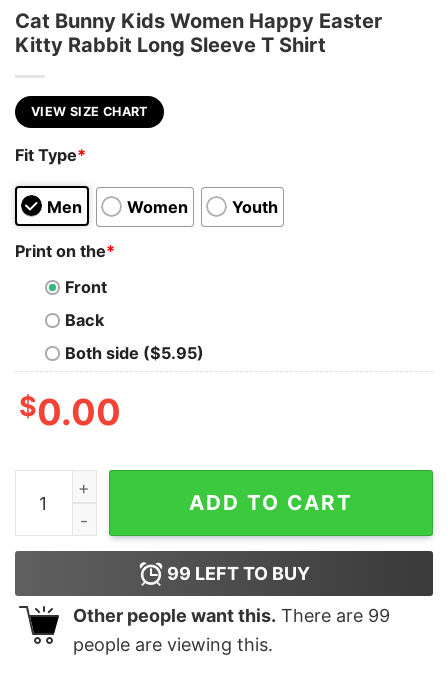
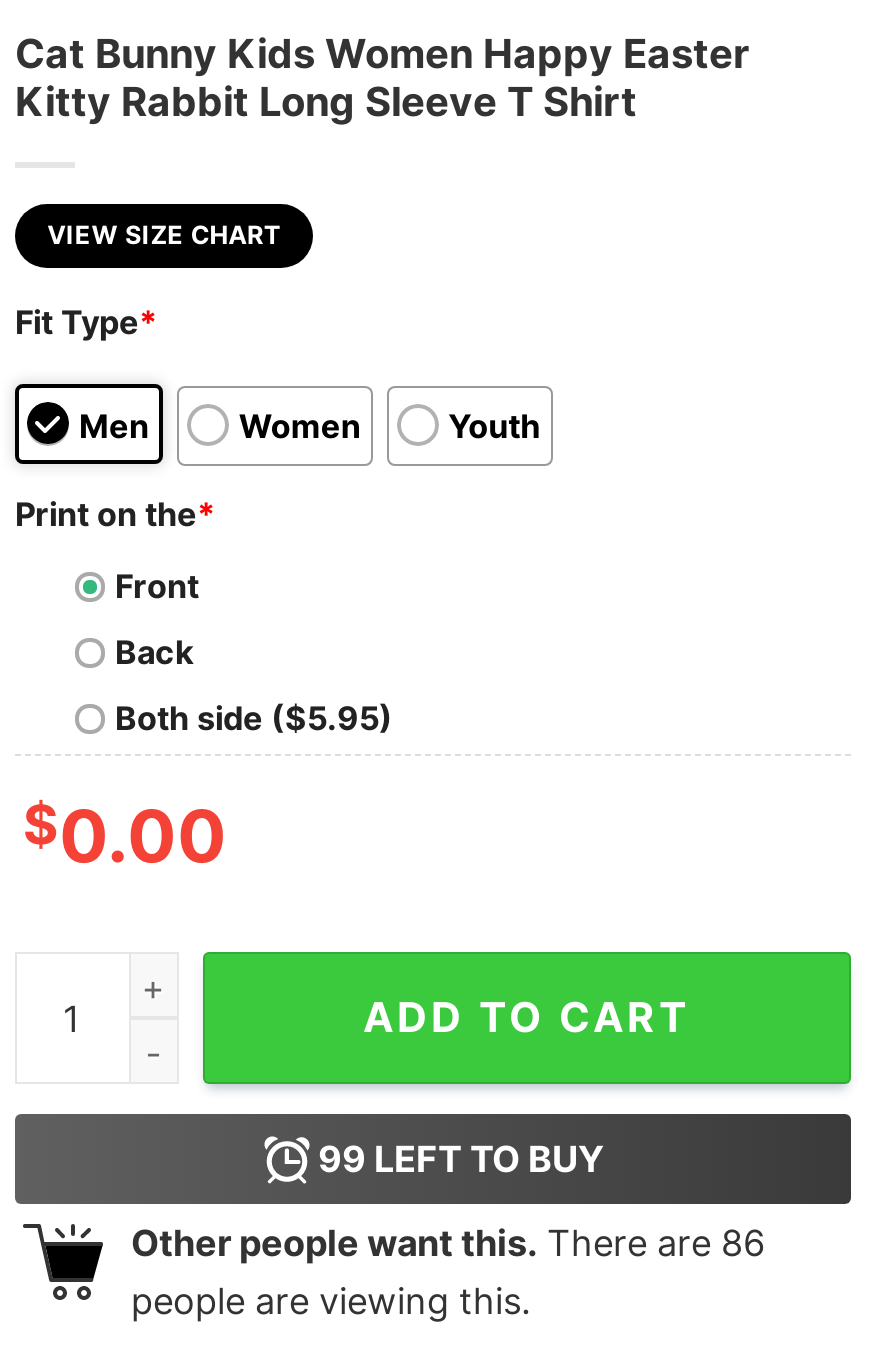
- Other people want this. There are 99
+ Other people want this. There are 86
